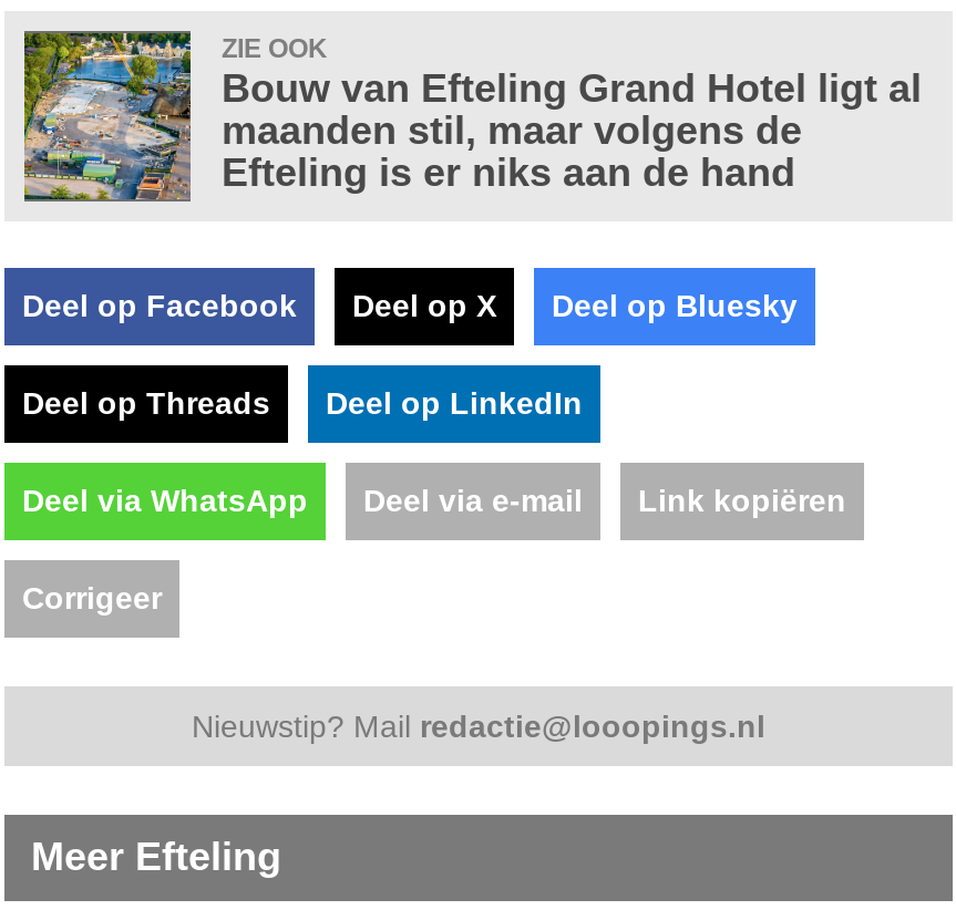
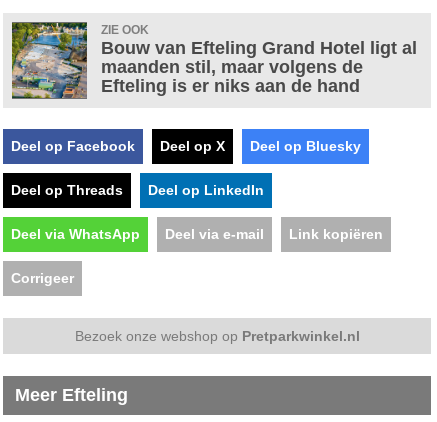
- Nieuwstip? Mail redactie@looopings.nl
+ Bezoek onze webshop op Pretparkwinkel.nl
